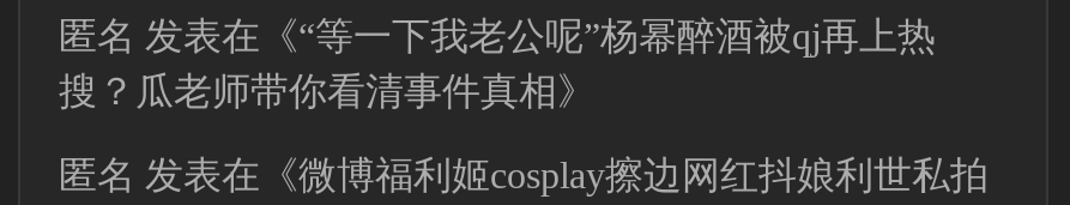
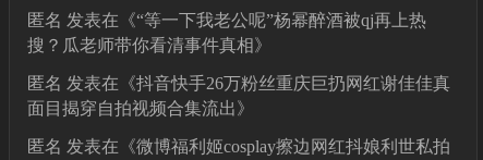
+ 匿名发表在《抖音快手26万粉丝重庆巨扔网红谢佳佳真
+ 面目揭穿自拍视频合集流出》
